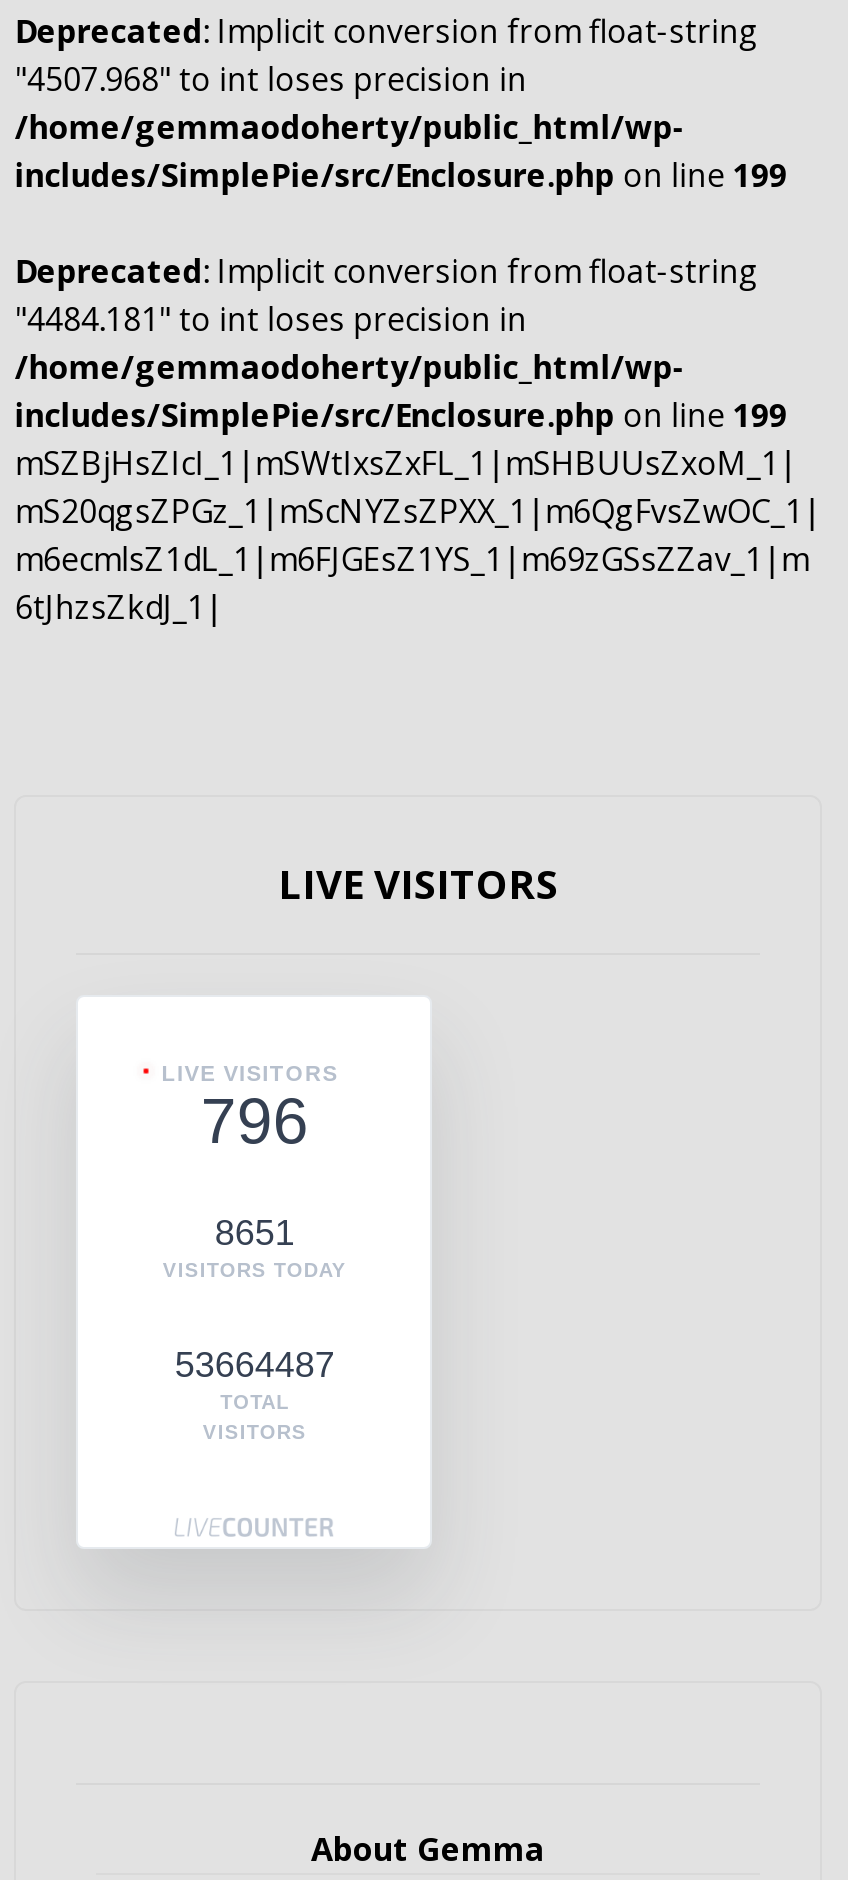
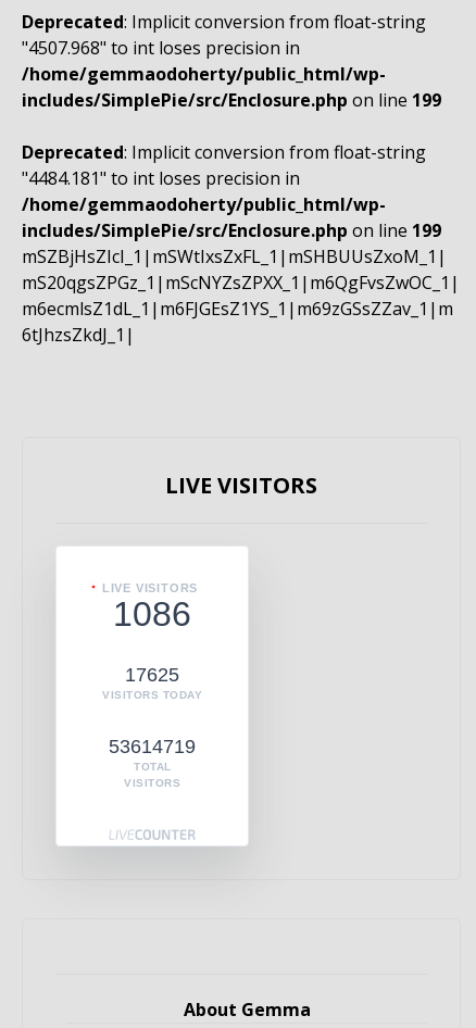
- 796
+ 1086

- 8651
+ 17625

- 53664487
+ 53614719
